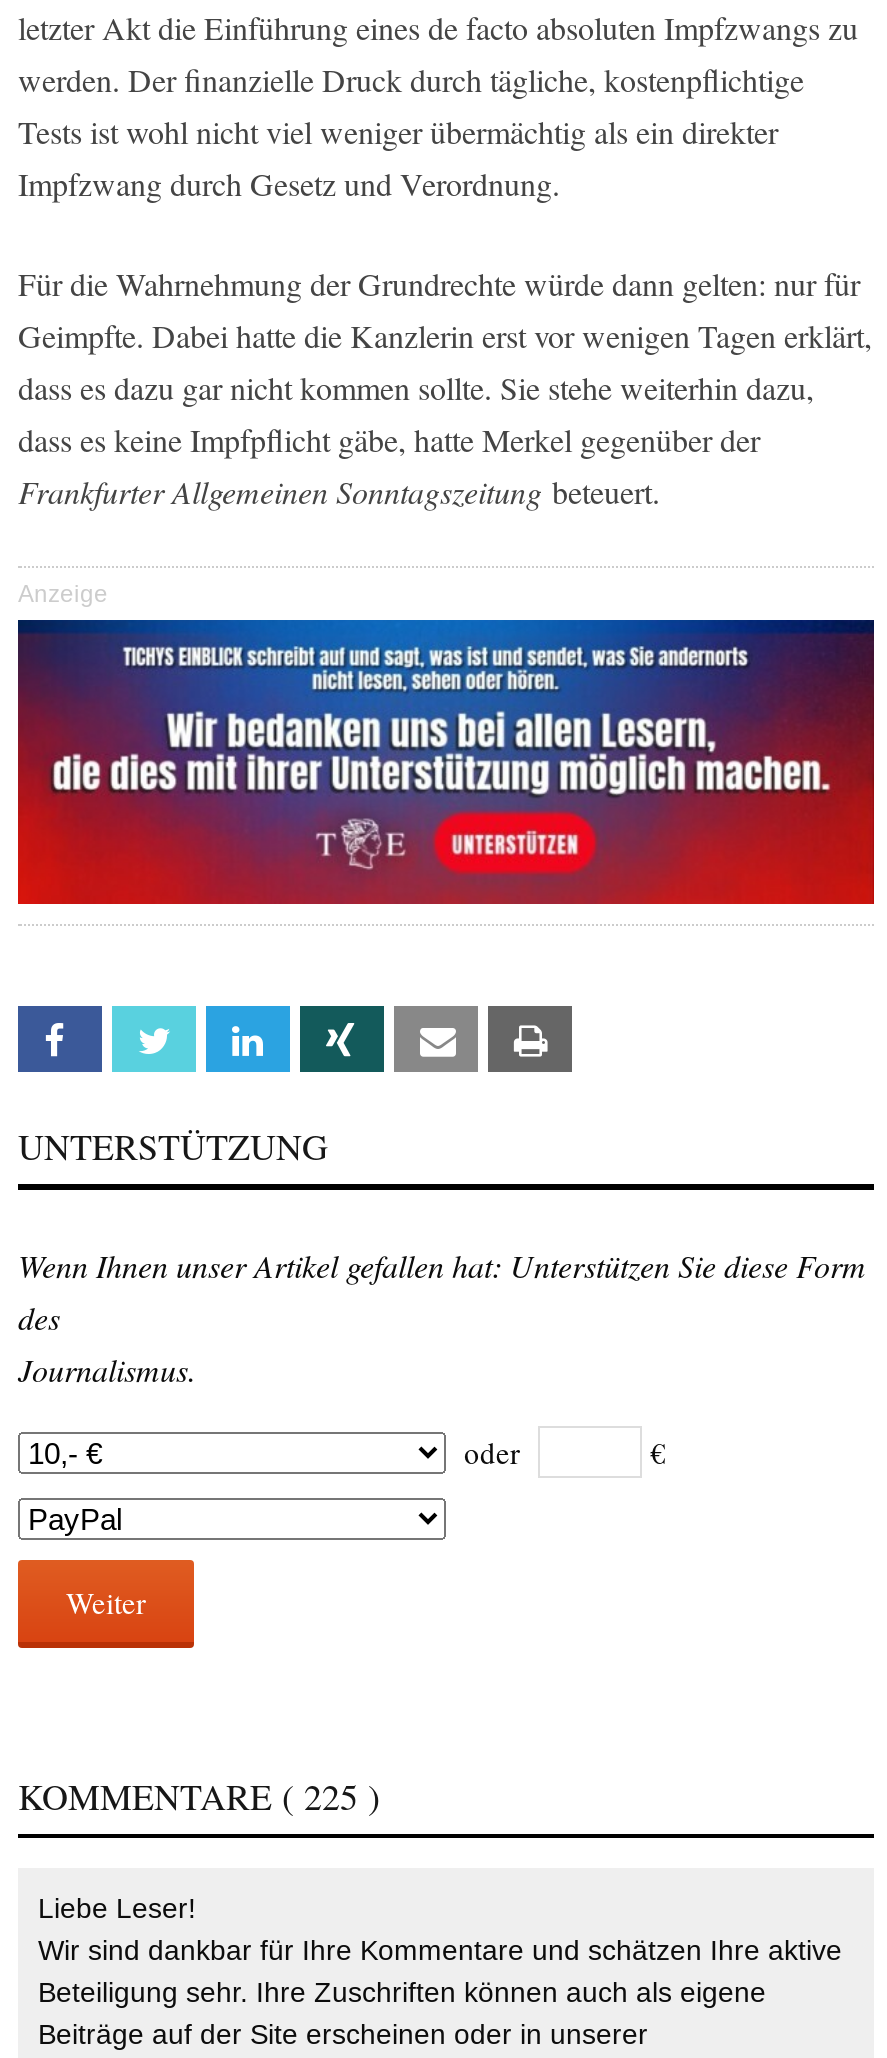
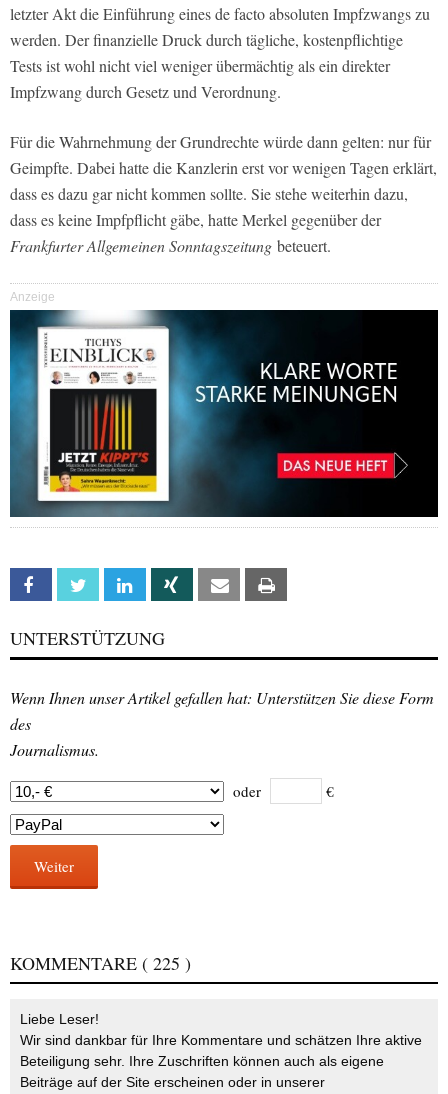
- [image]
+ [image]
